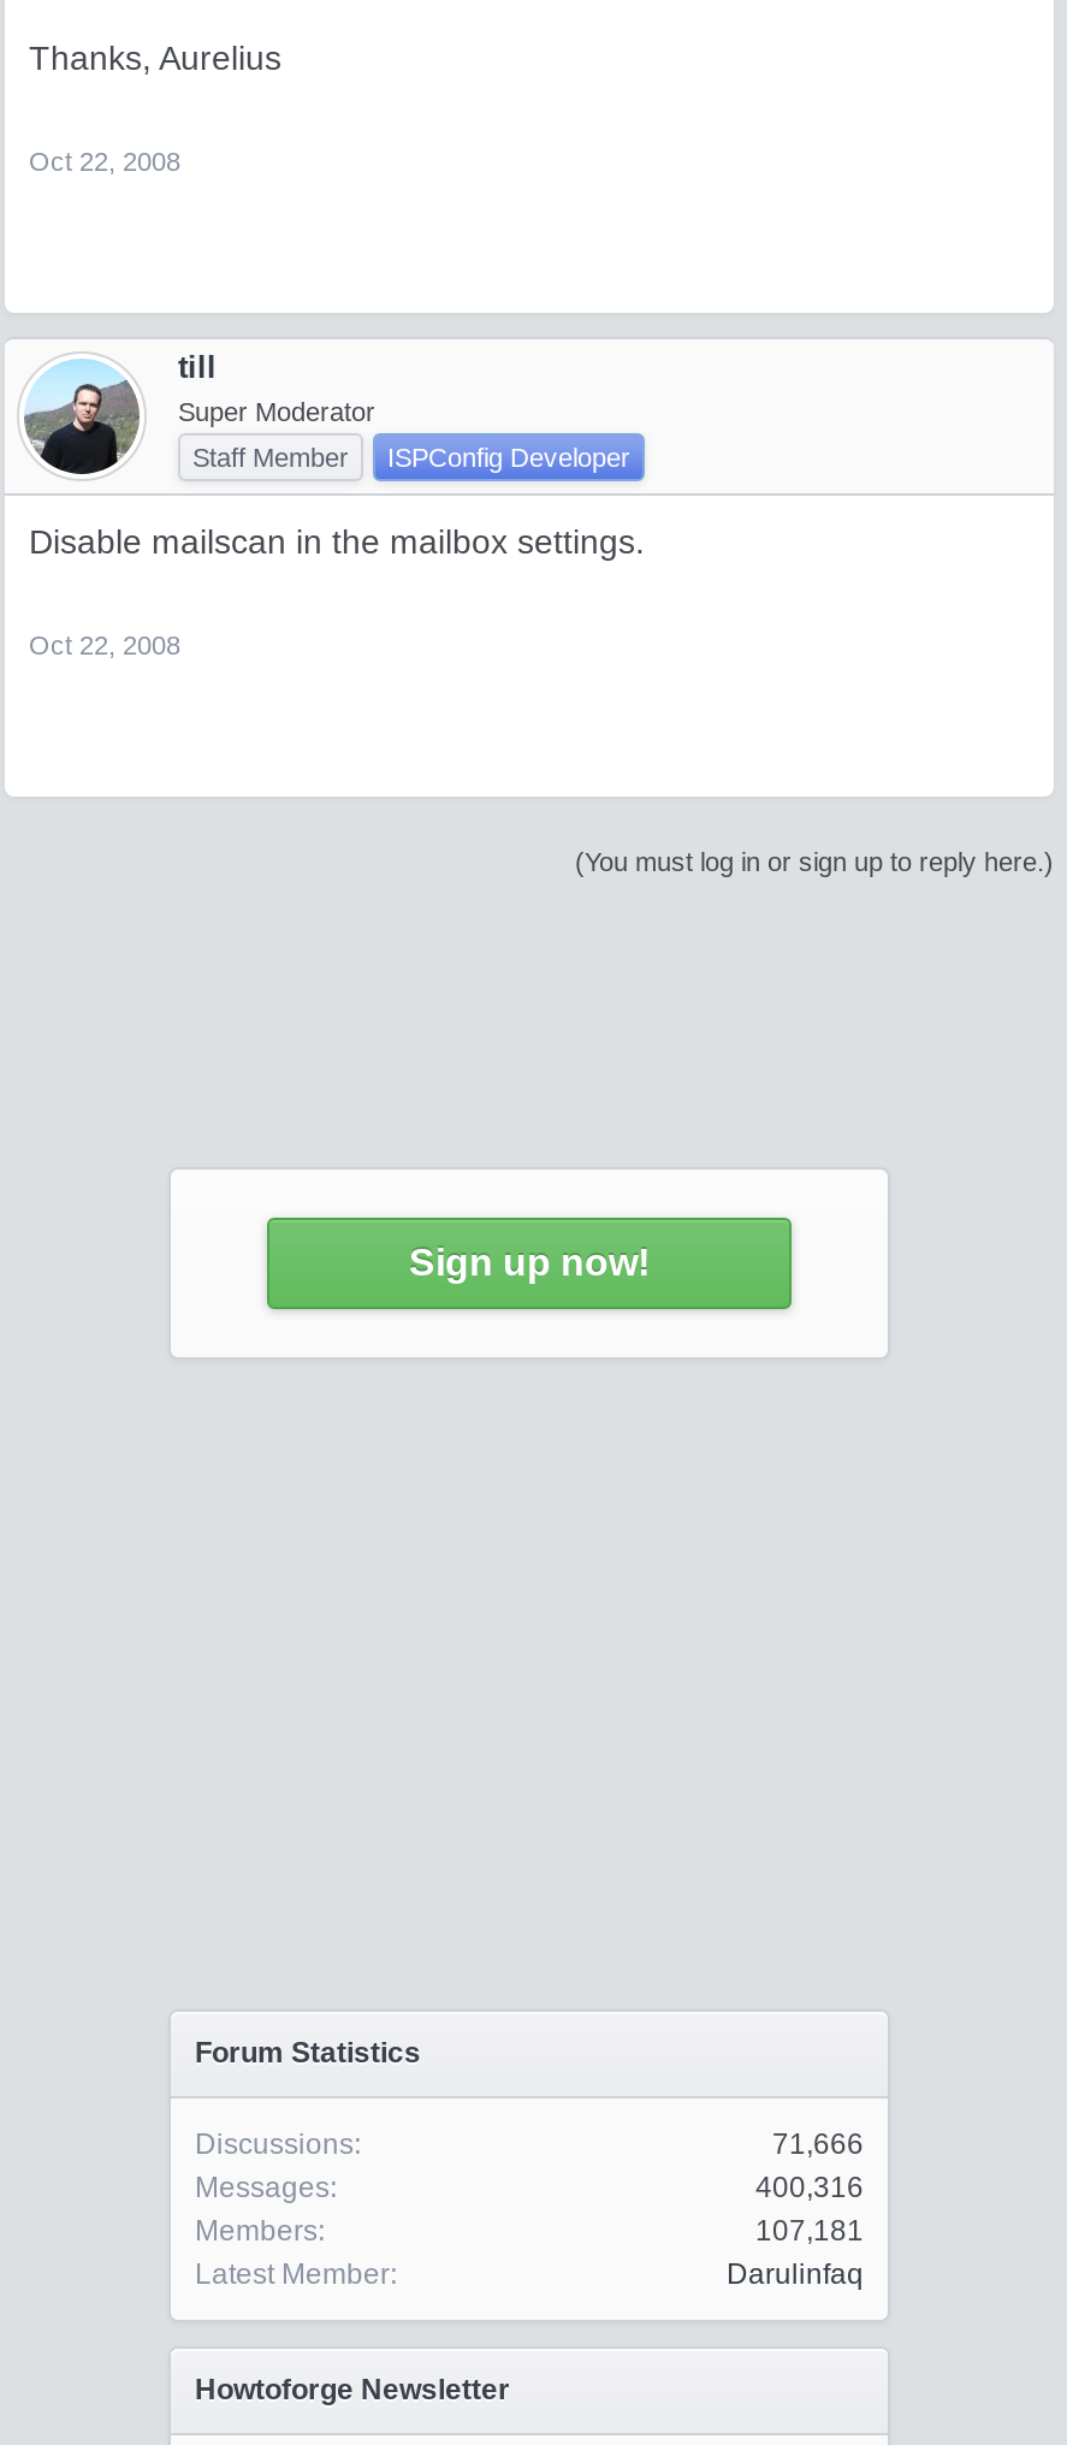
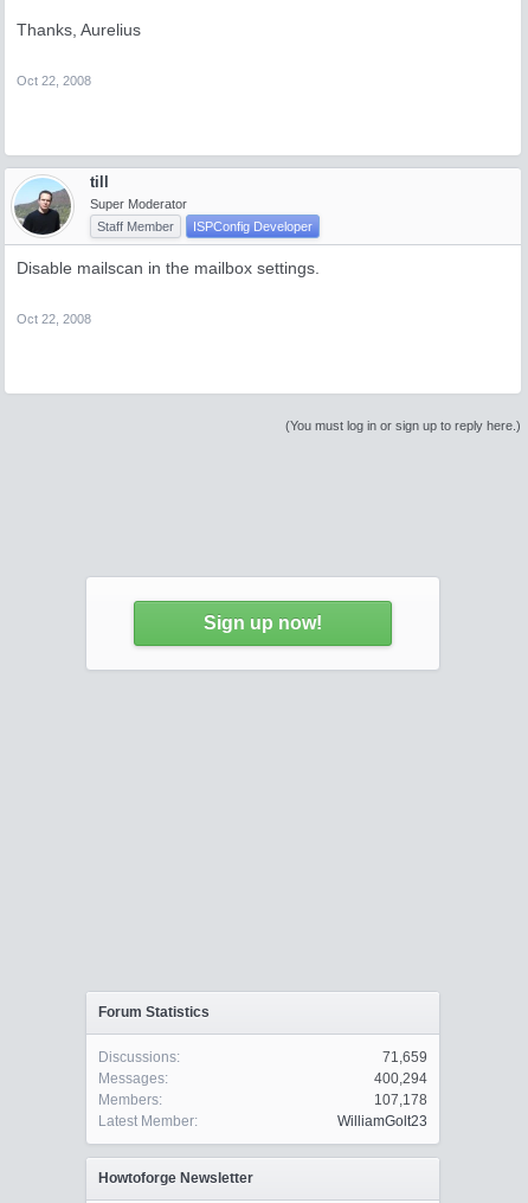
- 71,666
+ 71,659

- 400,316
+ 400,294

- 107,181
+ 107,178

- Darulinfaq
+ WilliamGolt23
